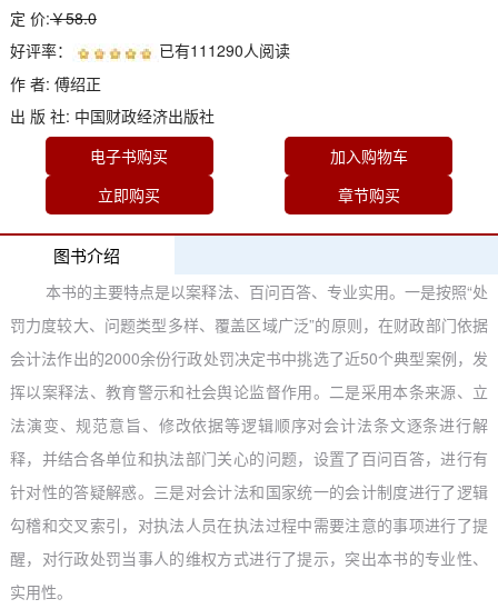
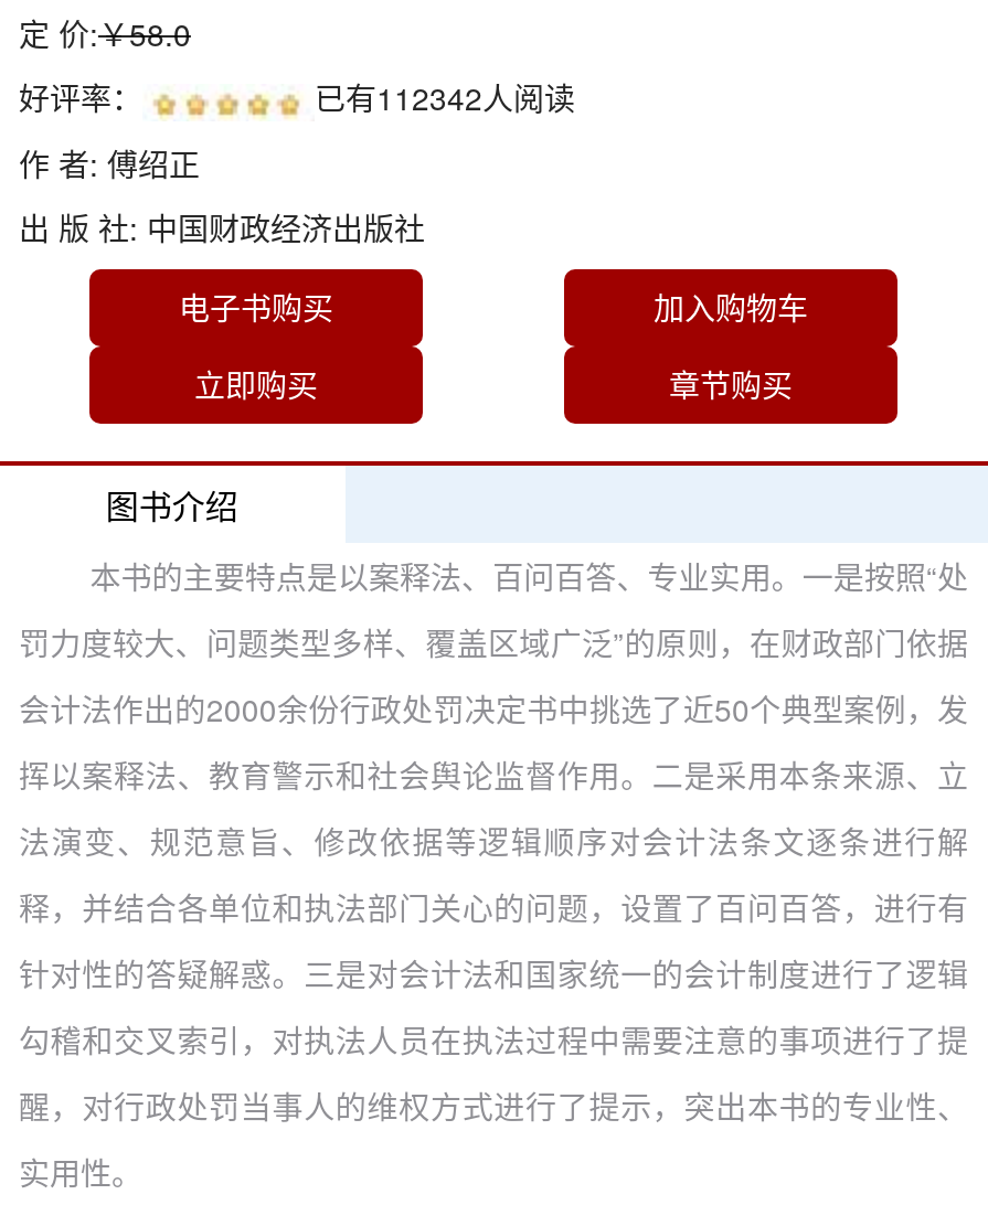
- 已有111290人阅读
+ 已有112342人阅读
